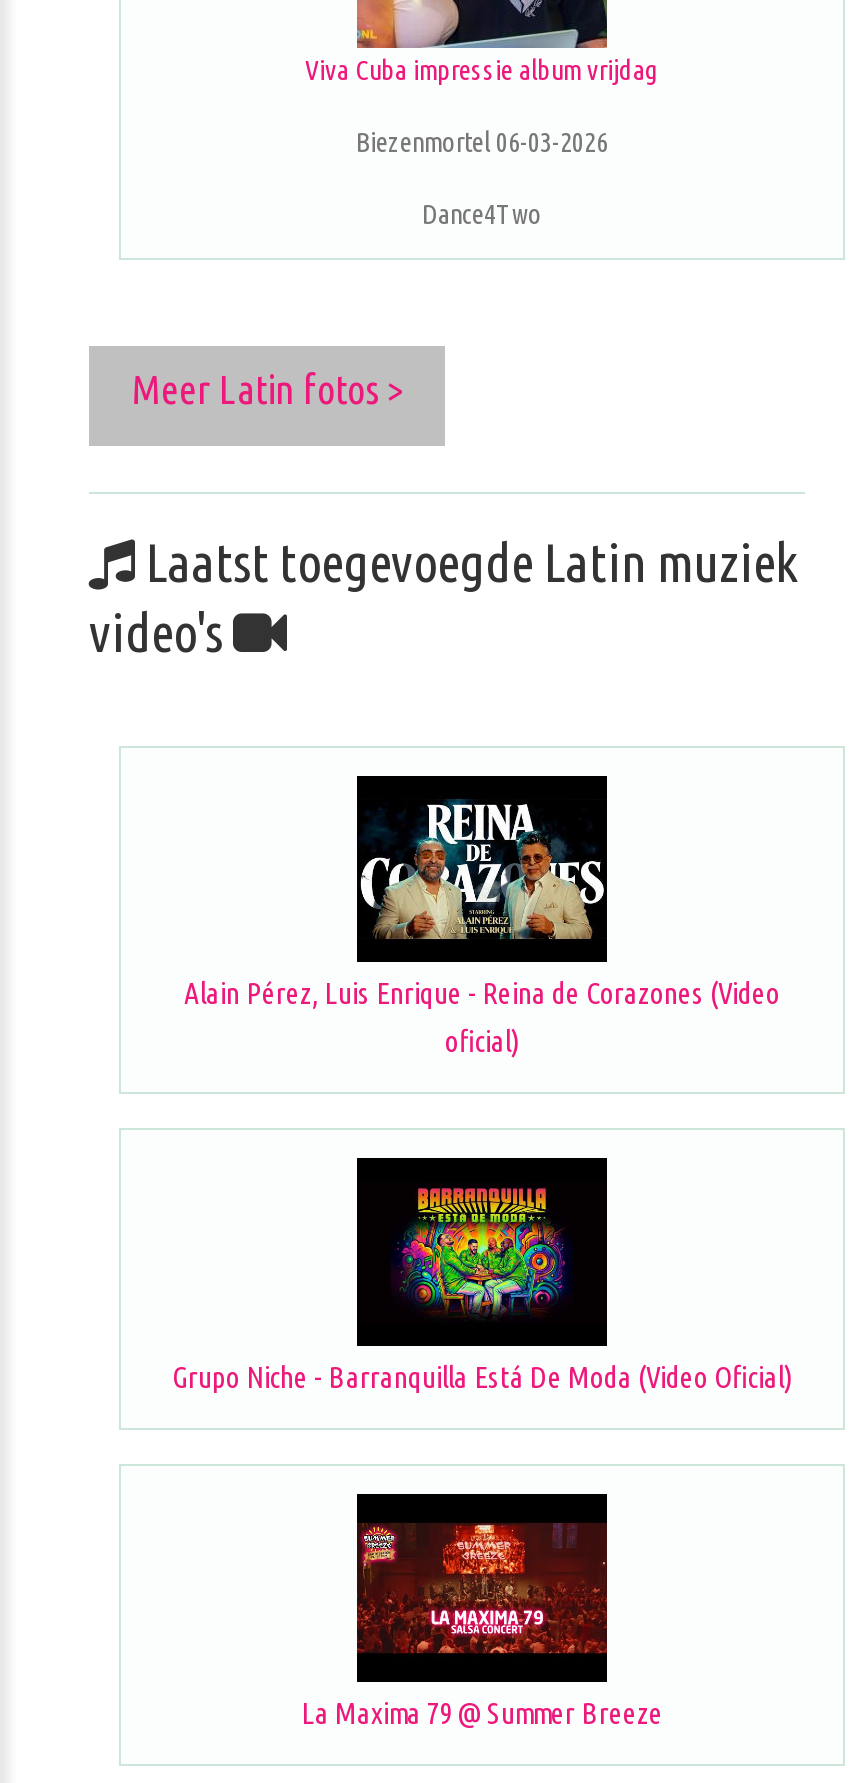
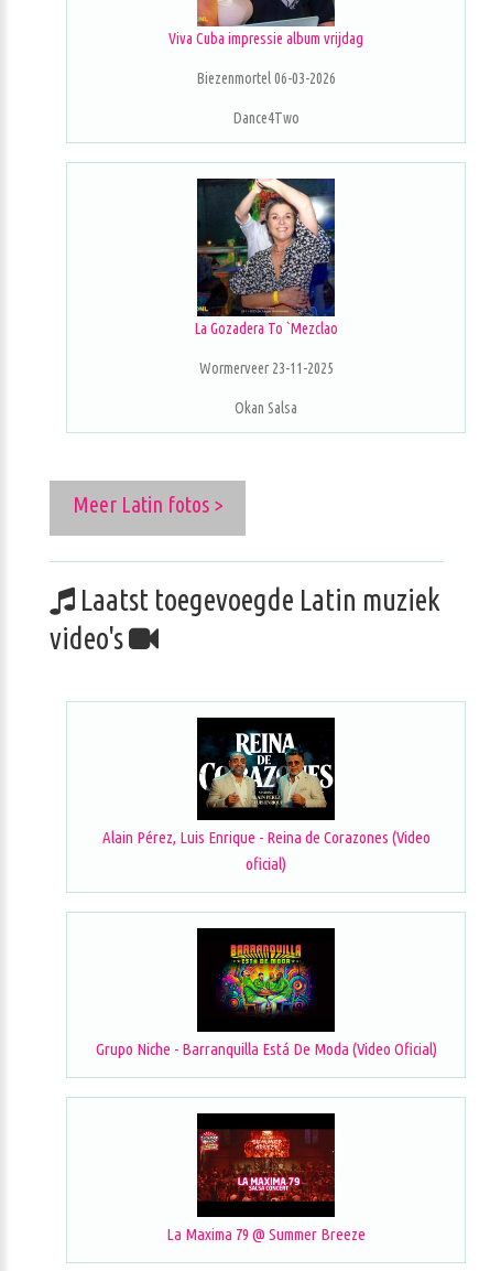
+ [image]
+ La Gozadera To `Mezclao
+ Wormerveer 23-11-2025
+ Okan Salsa
